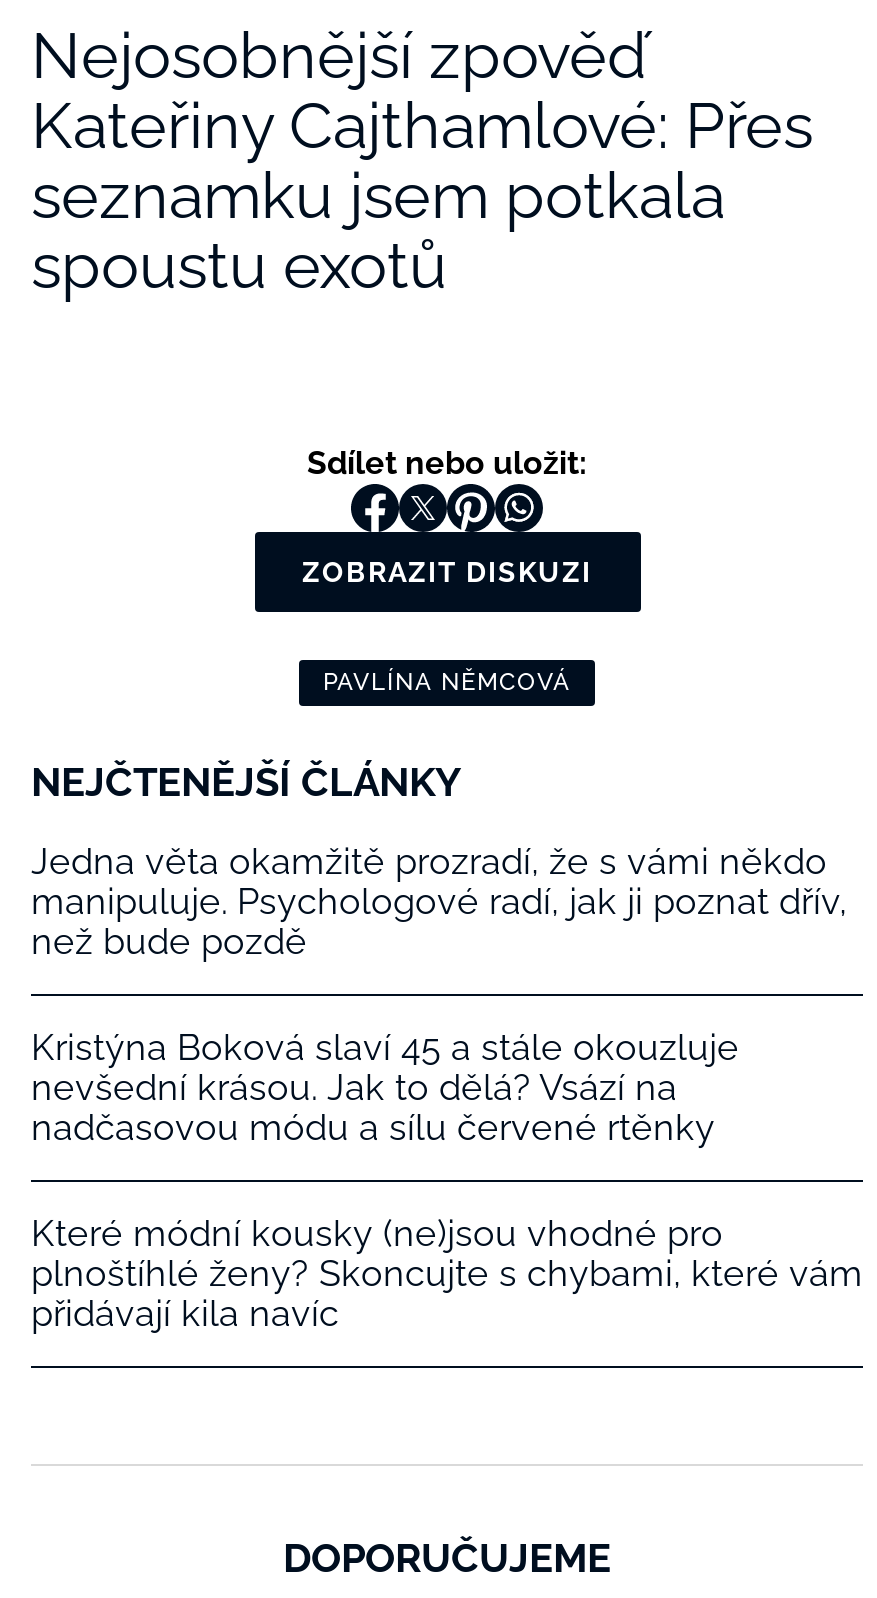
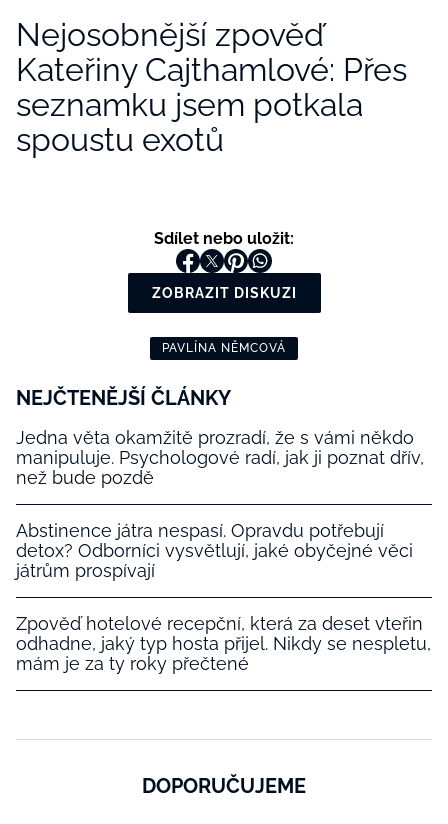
- Kristýna Boková slaví 45 a stále okouzluje
- nevšední krásou. Jak to dělá? Vsází na
- nadčasovou módu a sílu červené rtěnky
+ Abstinence játra nespasí. Opravdu potřebují
+ detox? Odborníci vysvětlují, jaké obyčejné věci
+ játrům prospívají

- Které módní kousky (ne)jsou vhodné pro
- plnoštíhlé ženy? Skoncujte s chybami, které vám
- přidávají kila navíc
+ Zpověď hotelové recepční, která za deset vteřin
+ odhadne, jaký typ hosta přijel. Nikdy se nespletu,
+ mám je za ty roky přečtené
